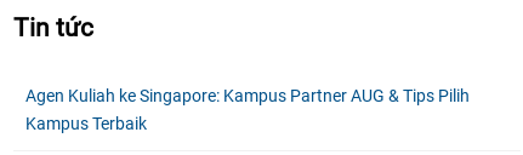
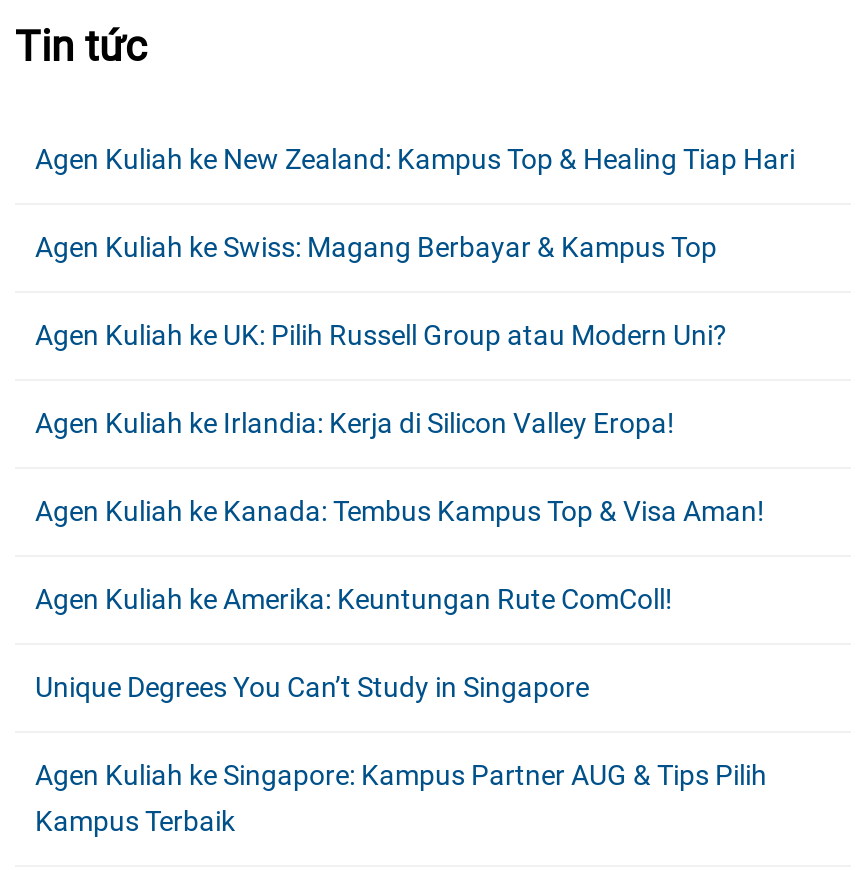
+ Agen Kuliah ke New Zealand: Kampus Top & Healing Tiap Hari
+ Agen Kuliah ke Swiss: Magang Berbayar & Kampus Top
+ Agen Kuliah ke UK: Pilih Russell Group atau Modern Uni?
+ Agen Kuliah ke Irlandia: Kerja di Silicon Valley Eropa!
+ Agen Kuliah ke Kanada: Tembus Kampus Top & Visa Aman!
+ Agen Kuliah ke Amerika: Keuntungan Rute ComColl!
+ Unique Degrees You Can’t Study in Singapore
